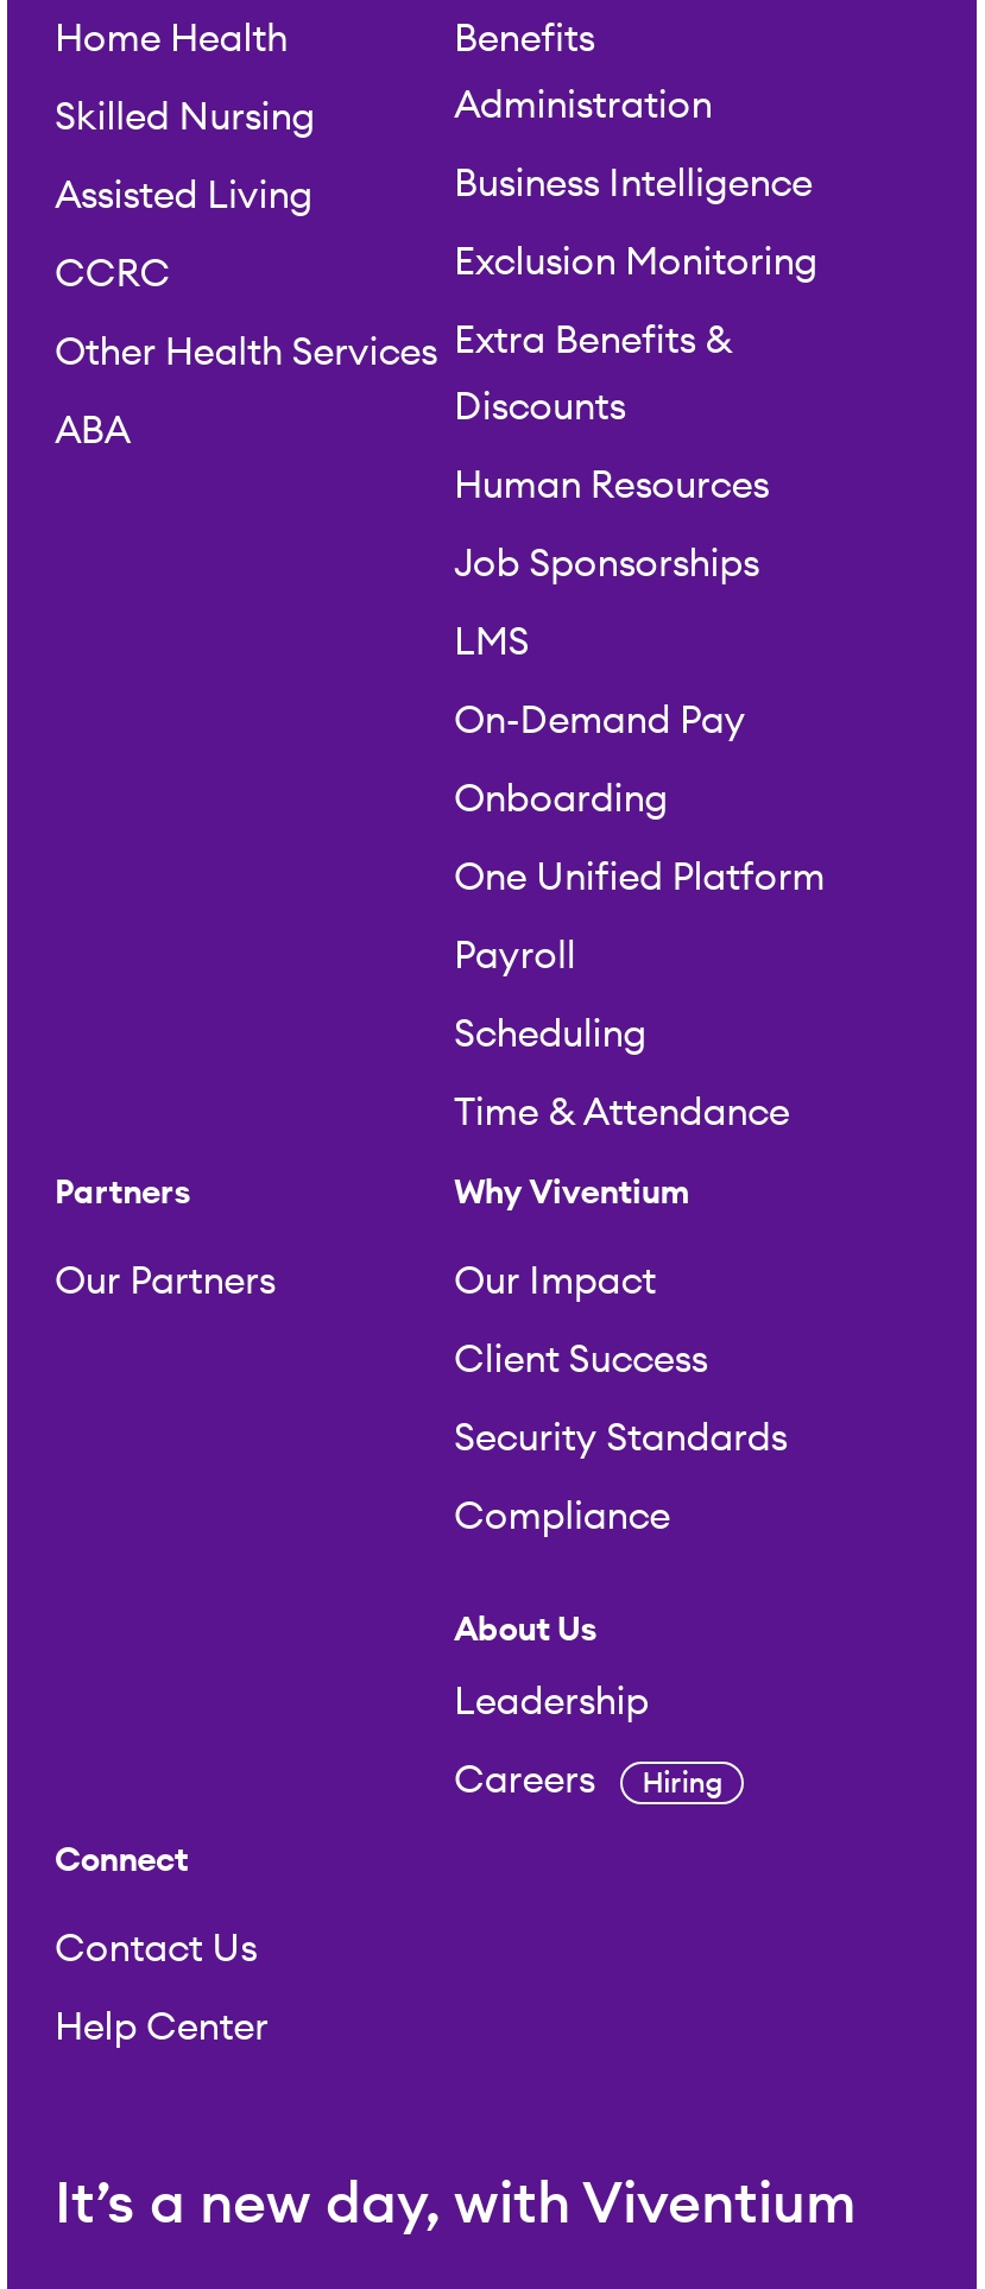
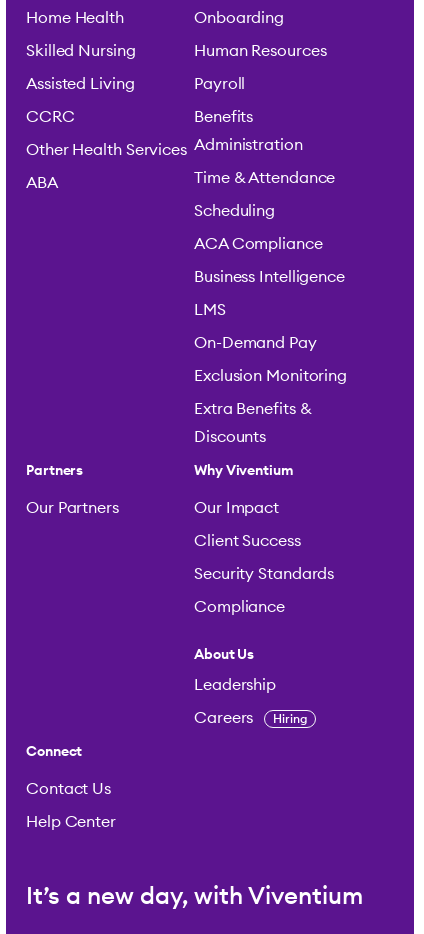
moved down: Benefits | Administration

moved down: Business Intelligence

moved down: Exclusion Monitoring | Extra Benefits & | Discounts

+ ACA Compliance

moved up: Onboarding | Human Resources | Payroll

- Job Sponsorships
- One Unified Platform

moved up: LMS | On-Demand Pay

moved up: Time & Attendance | Scheduling
